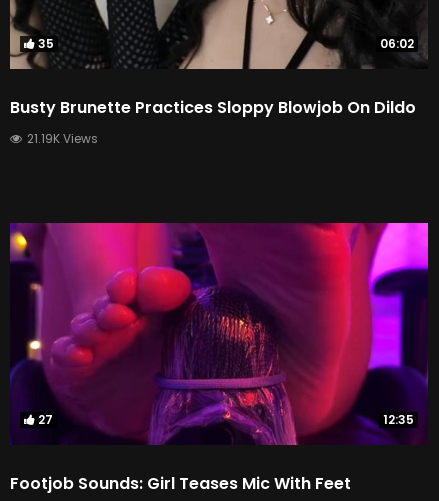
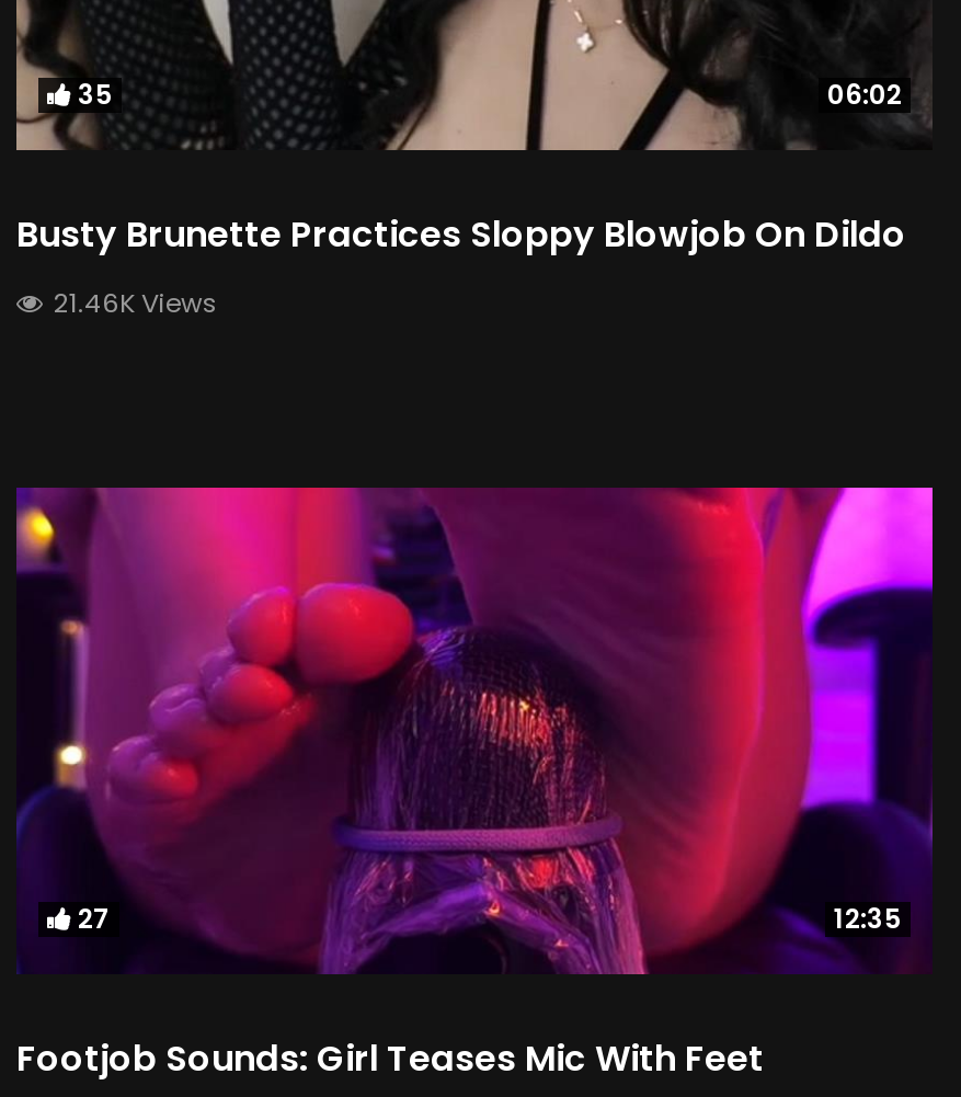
- 21.19K Views
+ 21.46K Views
